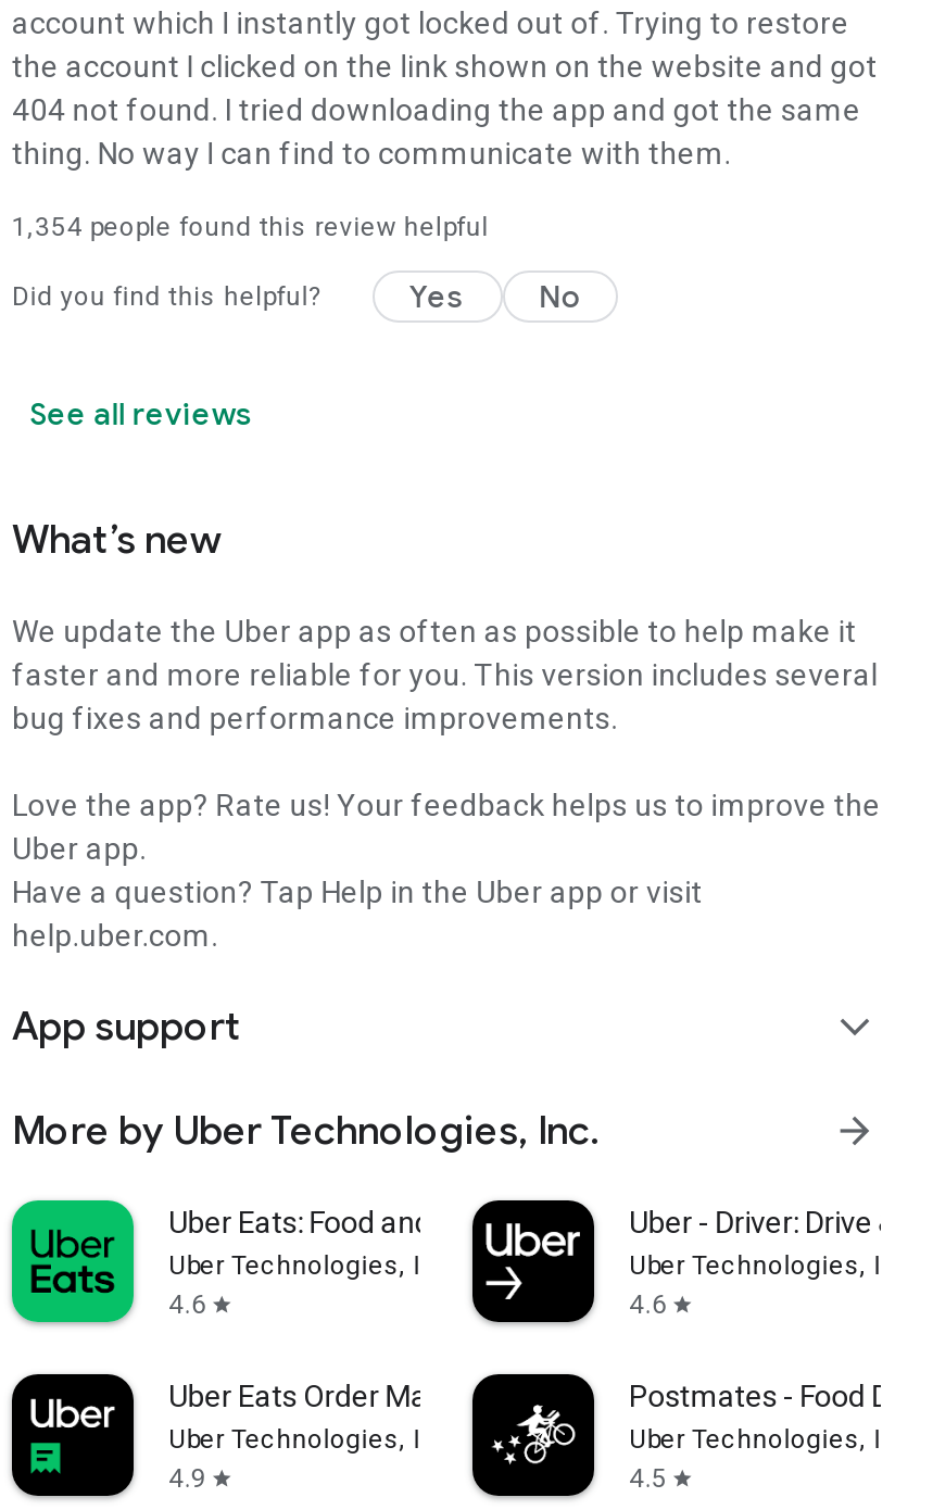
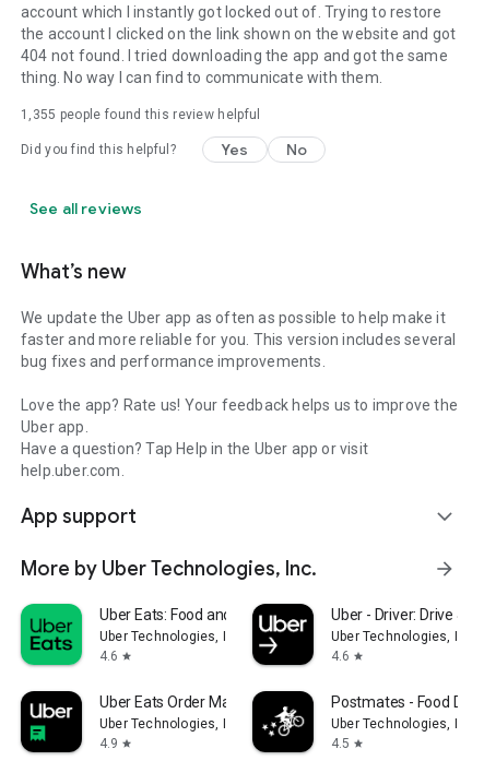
- 1,354 people found this review helpful
+ 1,355 people found this review helpful
